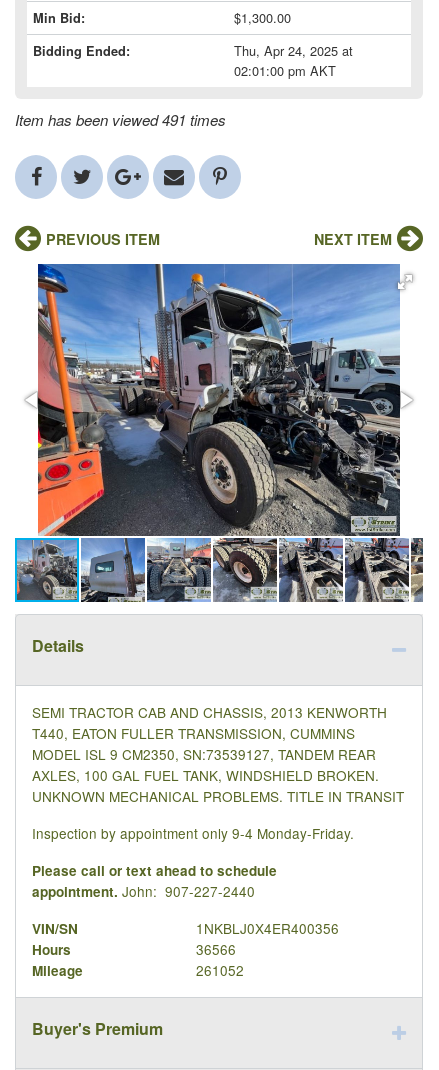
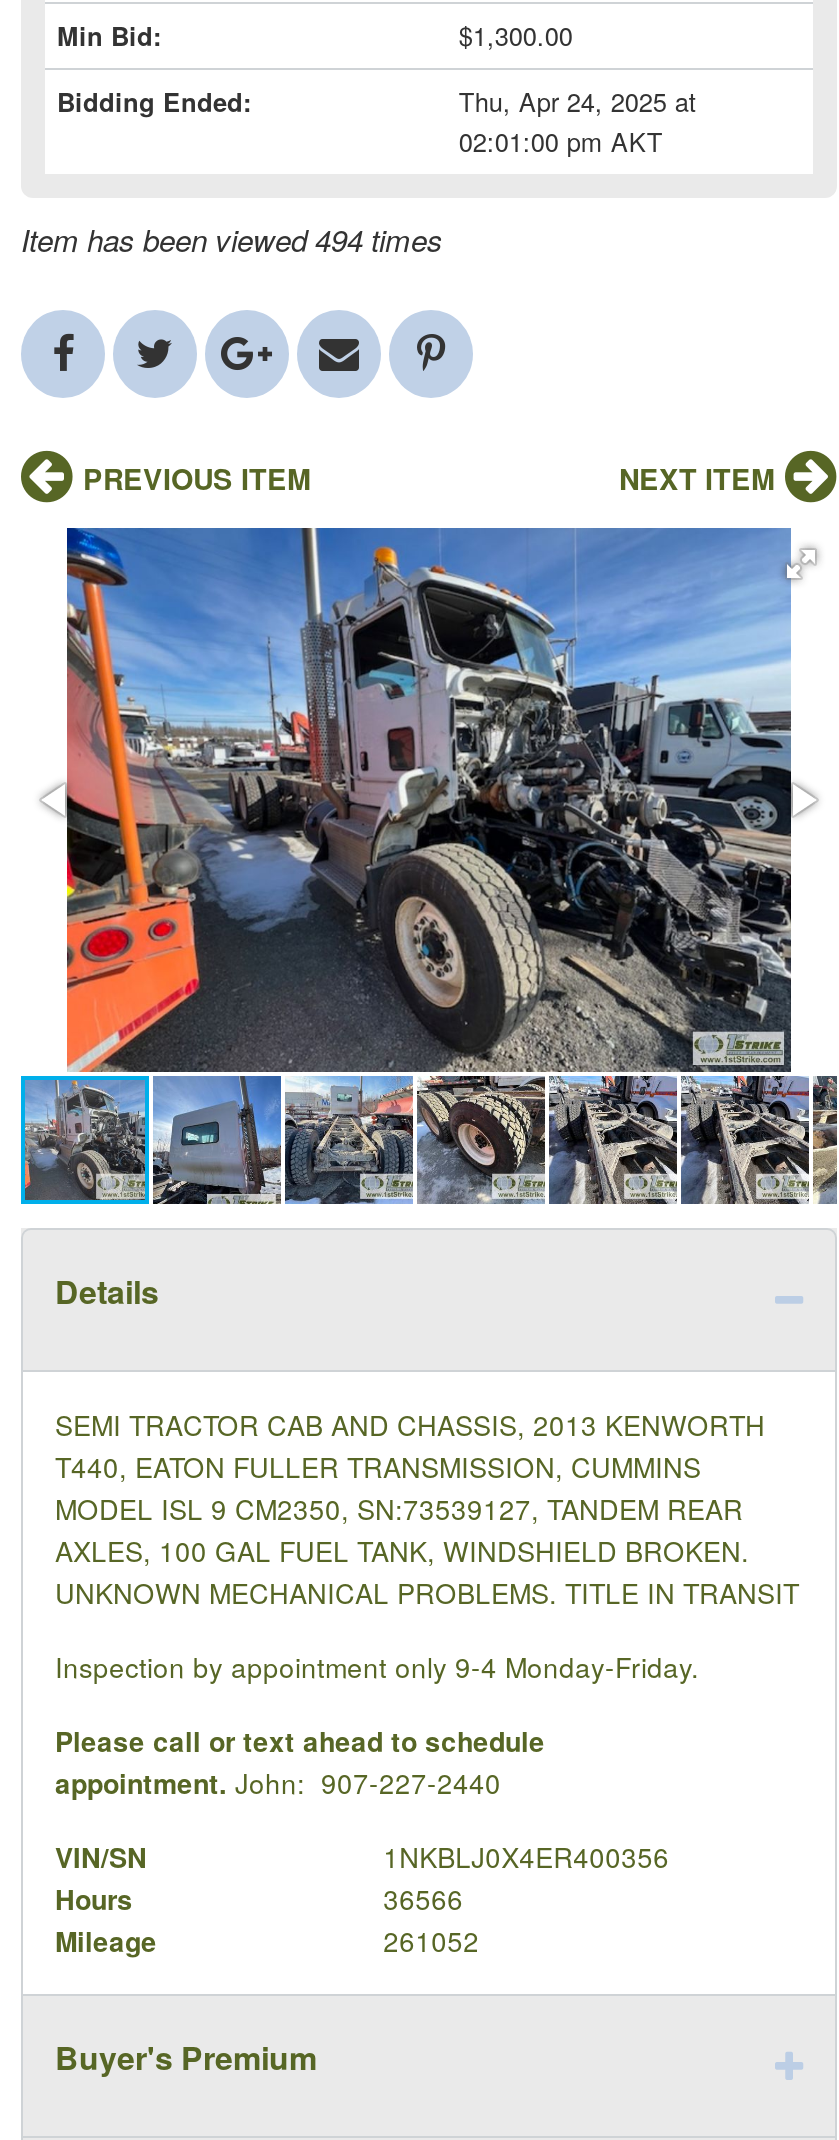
- Item has been viewed 491 times
+ Item has been viewed 494 times
